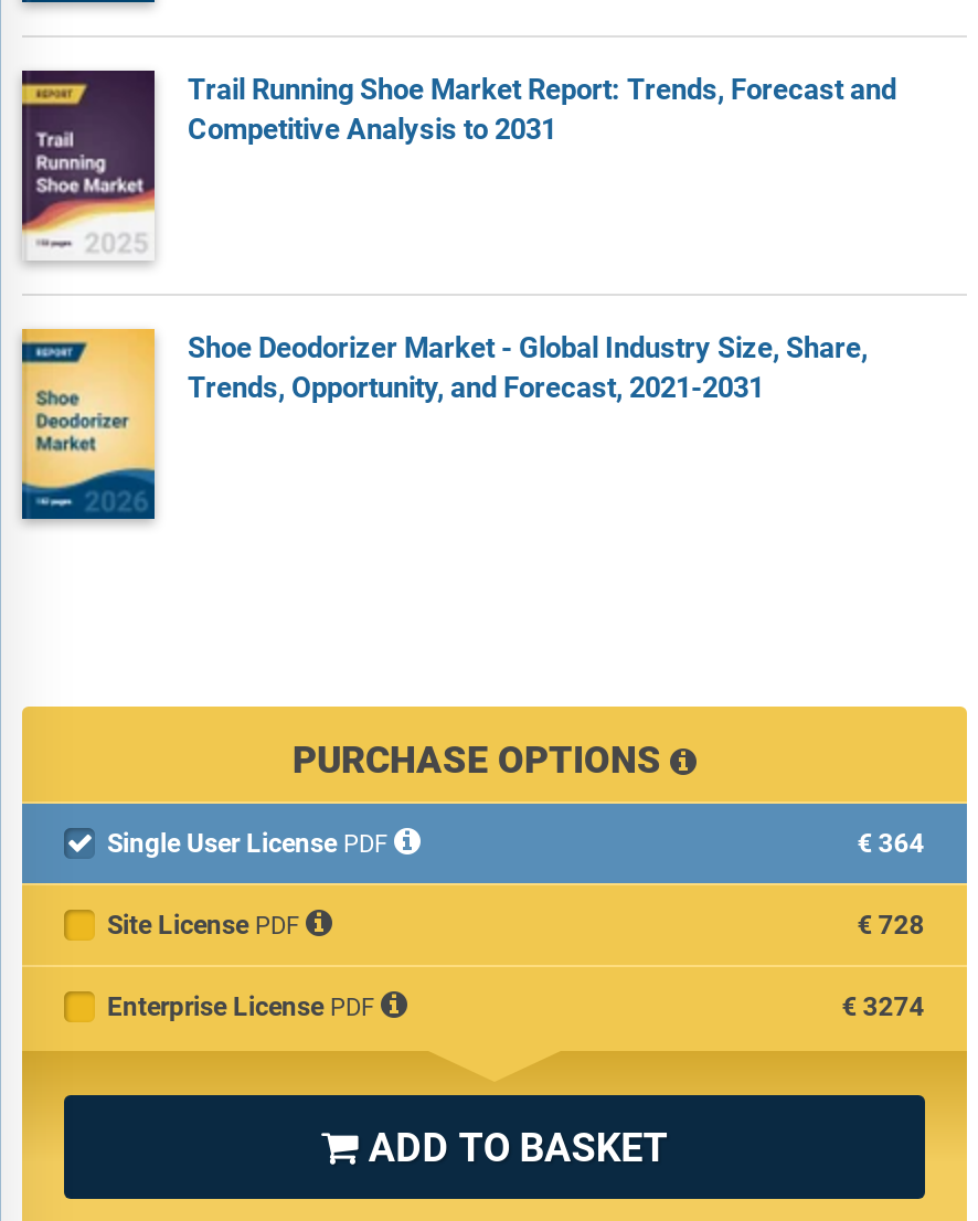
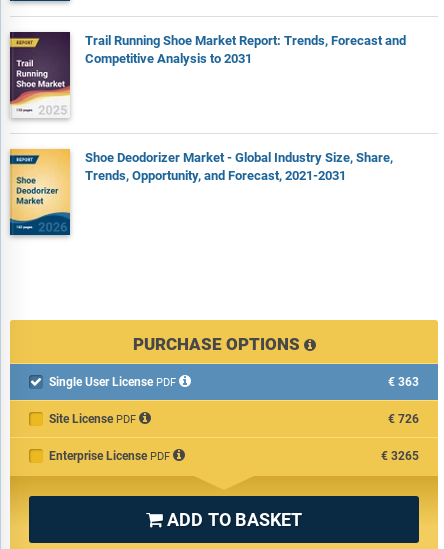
- €364
+ €363

- €728
+ €726

- €3274
+ €3265
